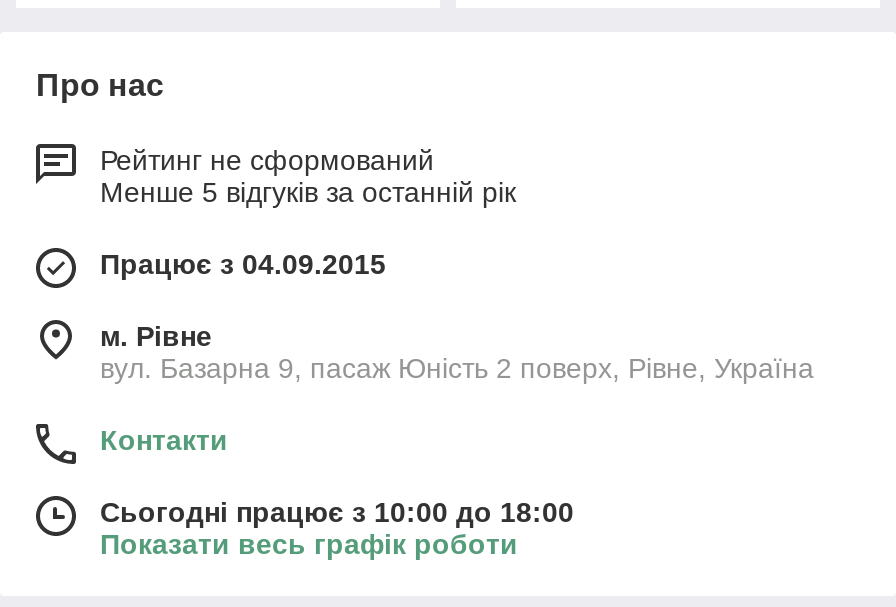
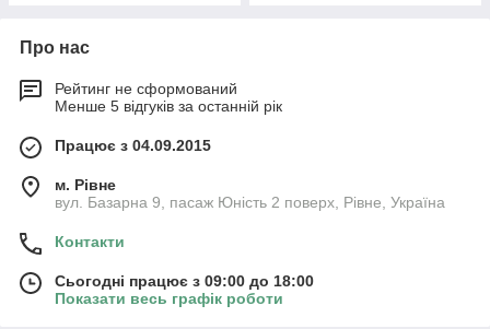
- Сьогодні працює з 10:00 до 18:00
+ Сьогодні працює з 09:00 до 18:00
